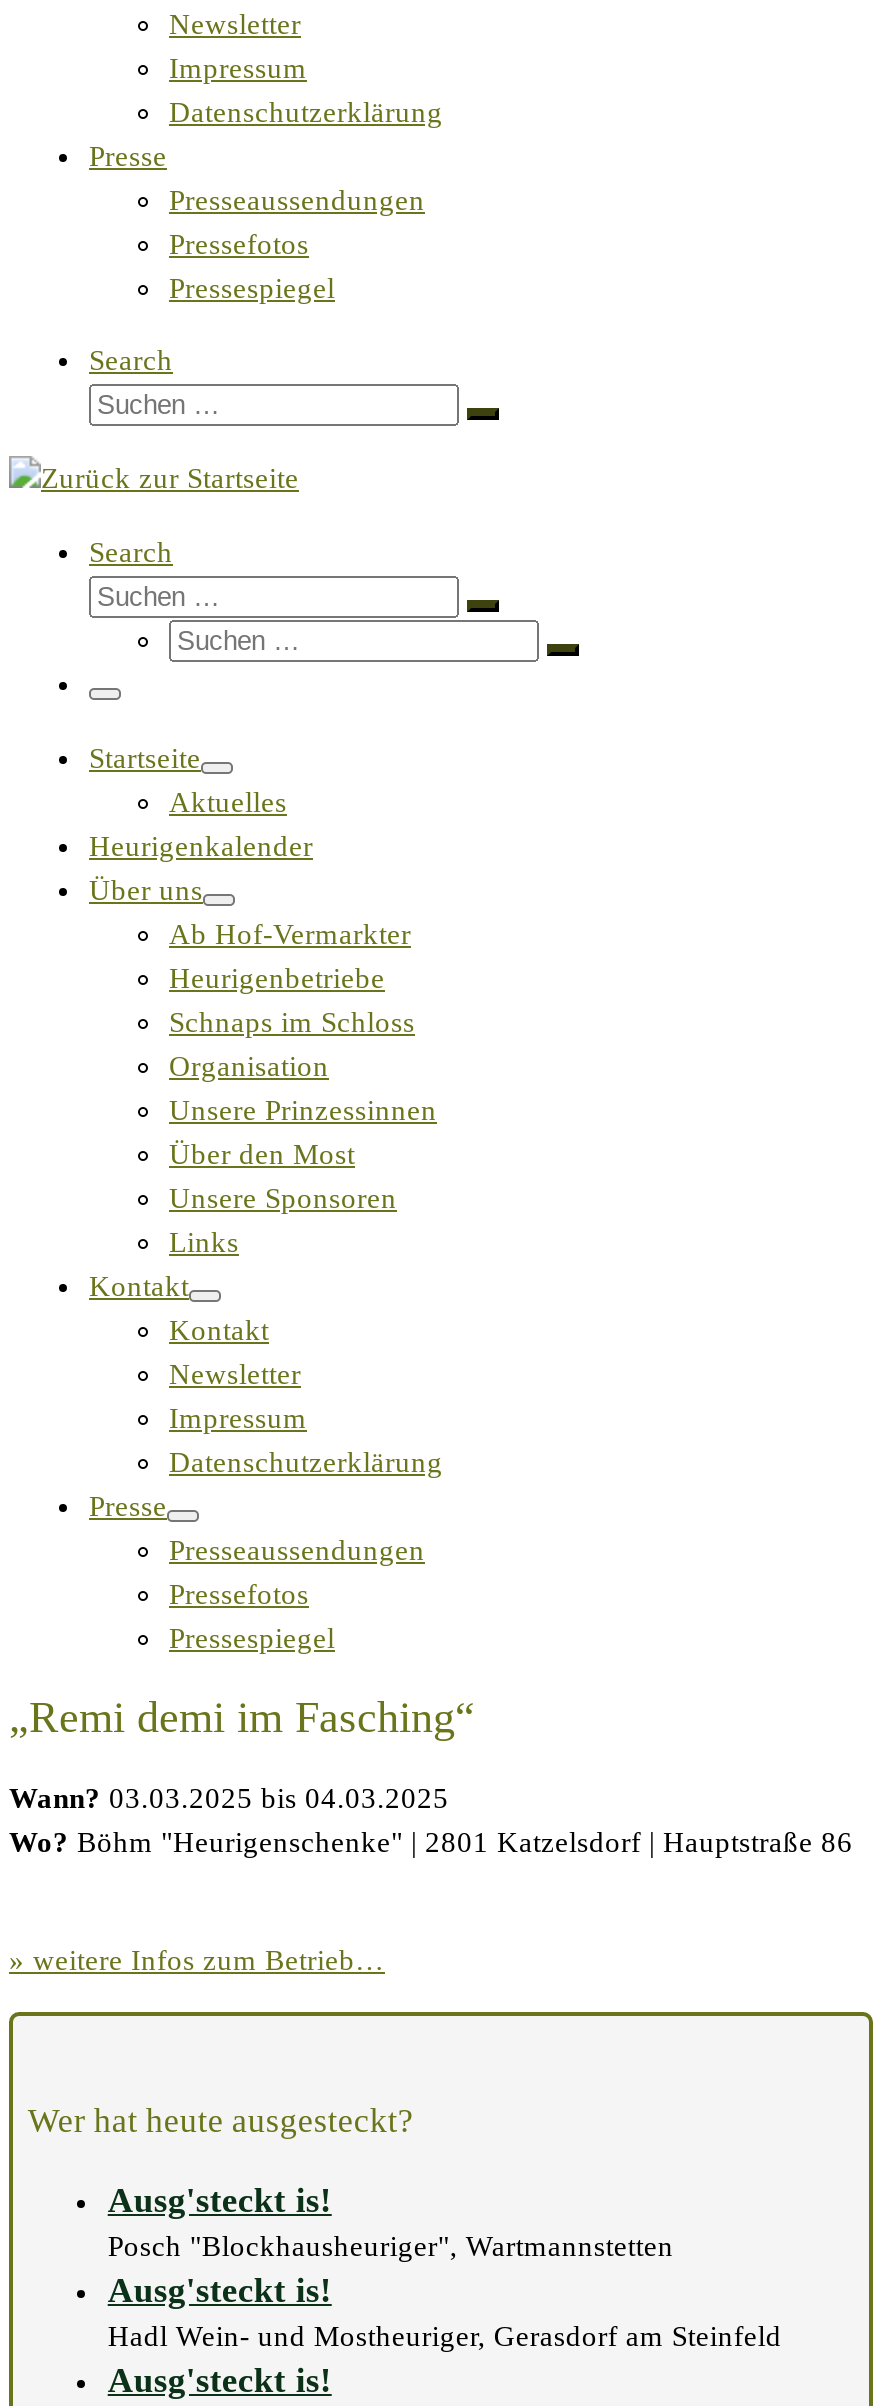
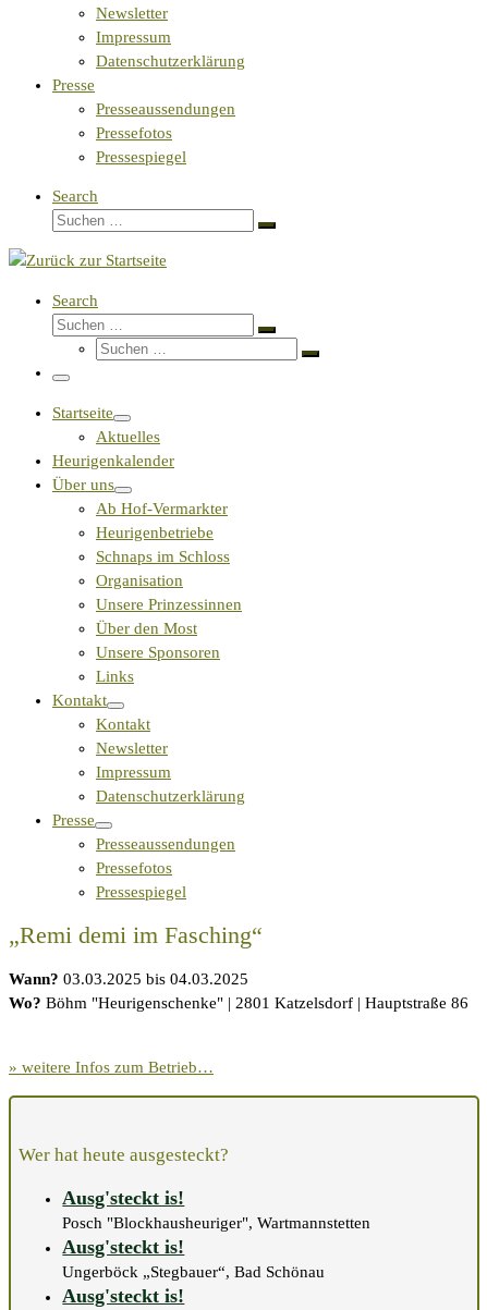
- Hadl Wein- und Mostheuriger, Gerasdorf am Steinfeld
+ Ungerböck „Stegbauer“, Bad Schönau
